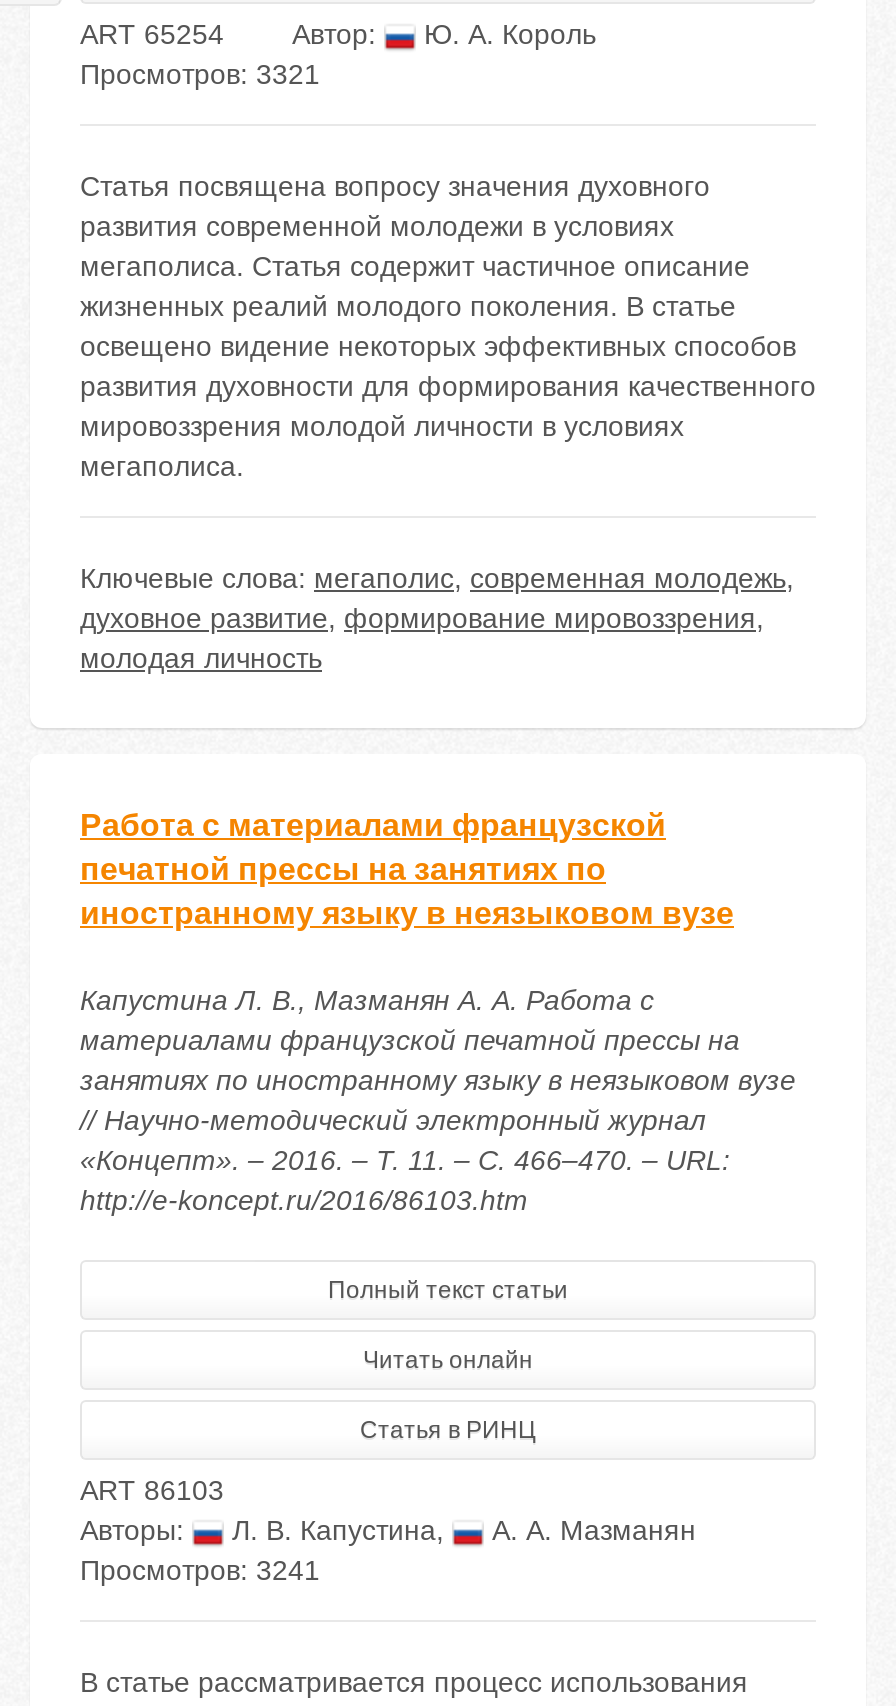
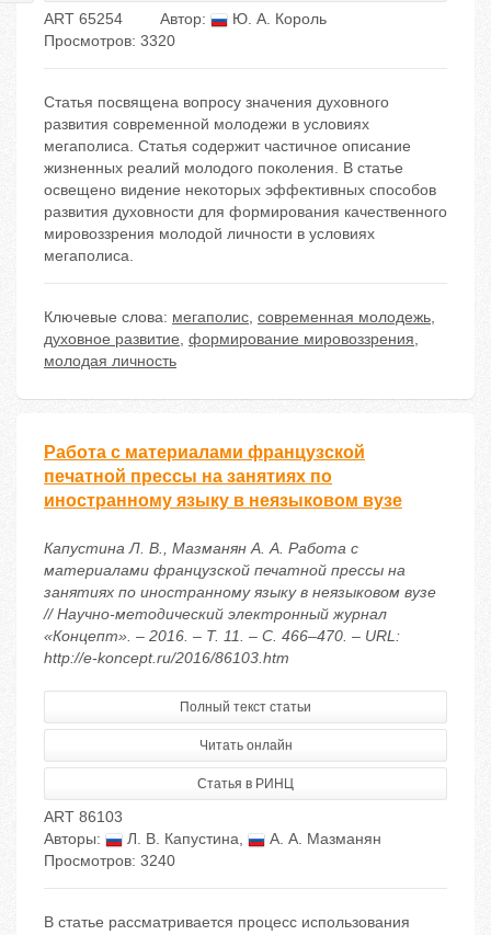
- Просмотров: 3321
+ Просмотров: 3320

- Просмотров: 3241
+ Просмотров: 3240
